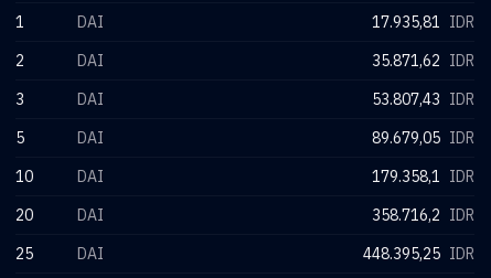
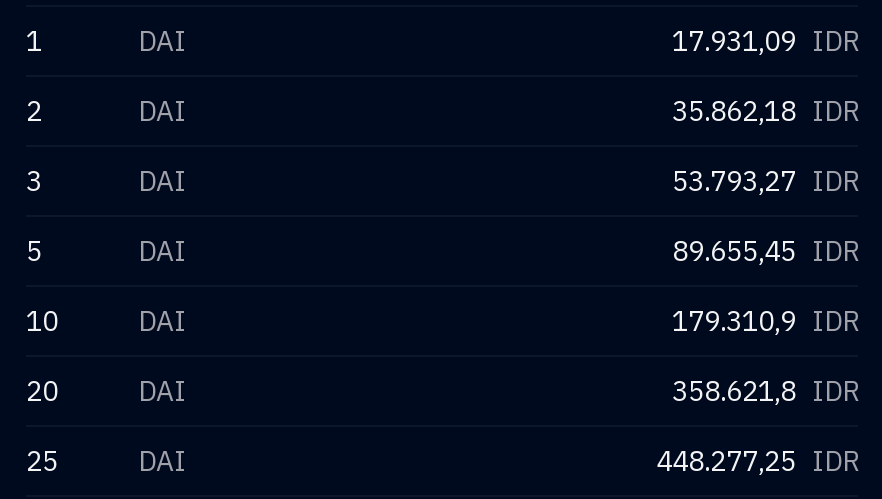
- 17.935,81 IDR
+ 17.931,09 IDR

- 35.871,62 IDR
+ 35.862,18 IDR

- 53.807,43 IDR
+ 53.793,27 IDR

- 89.679,05 IDR
+ 89.655,45 IDR

- 179.358,1 IDR
+ 179.310,9 IDR

- 358.716,2 IDR
+ 358.621,8 IDR

- 448.395,25 IDR
+ 448.277,25 IDR
